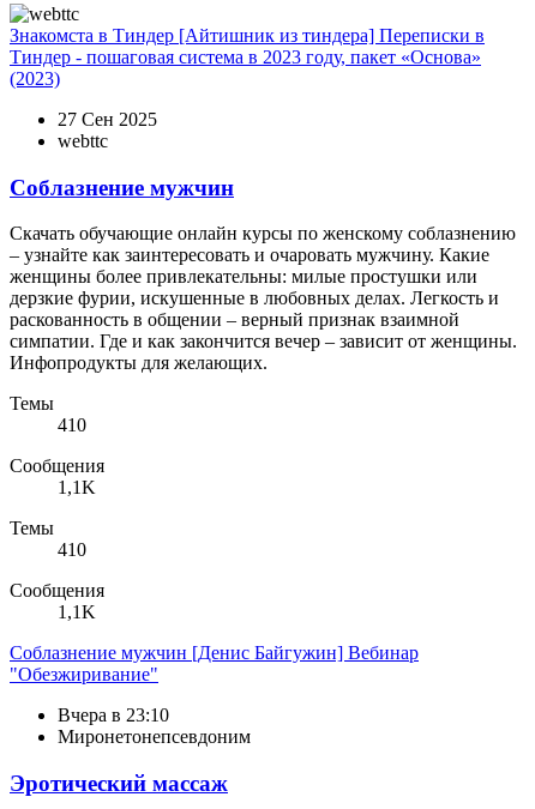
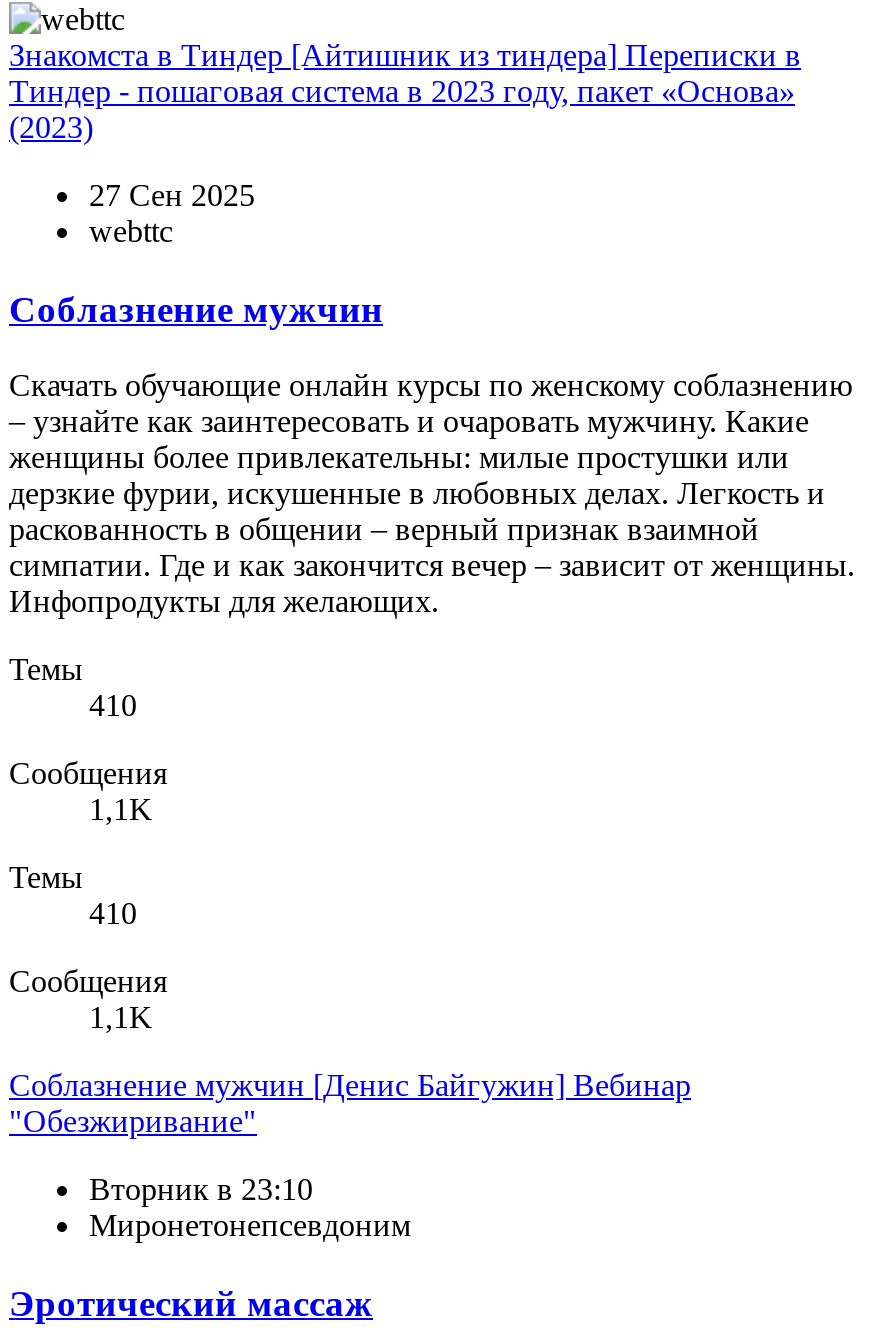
- Вчера в 23:10
+ Вторник в 23:10
